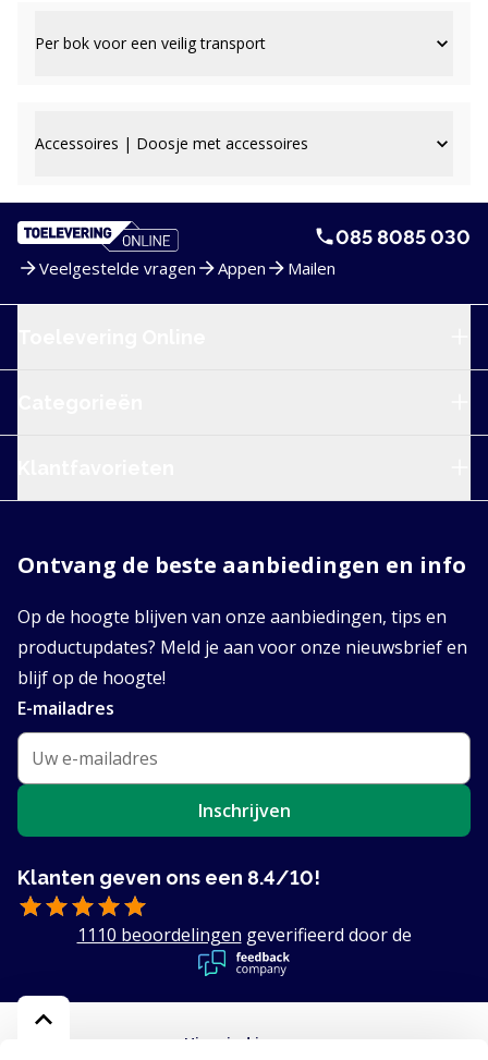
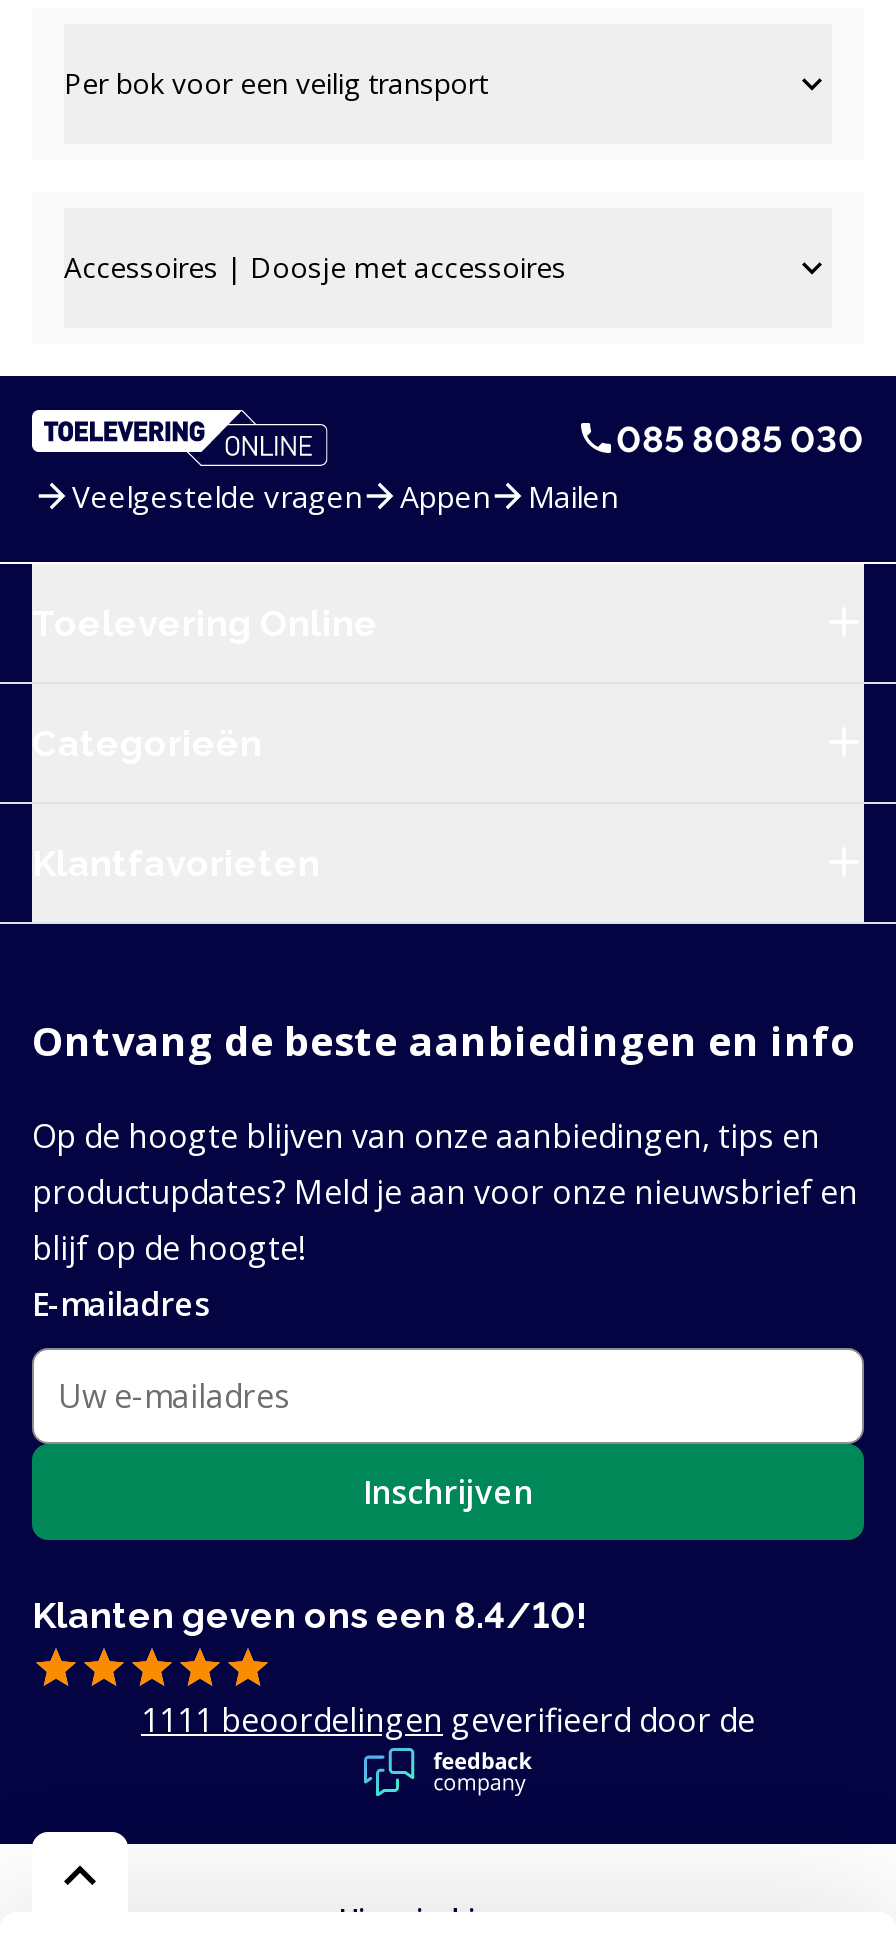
- 1110 beoordelingen geverifieerd door de
+ 1111 beoordelingen geverifieerd door de
